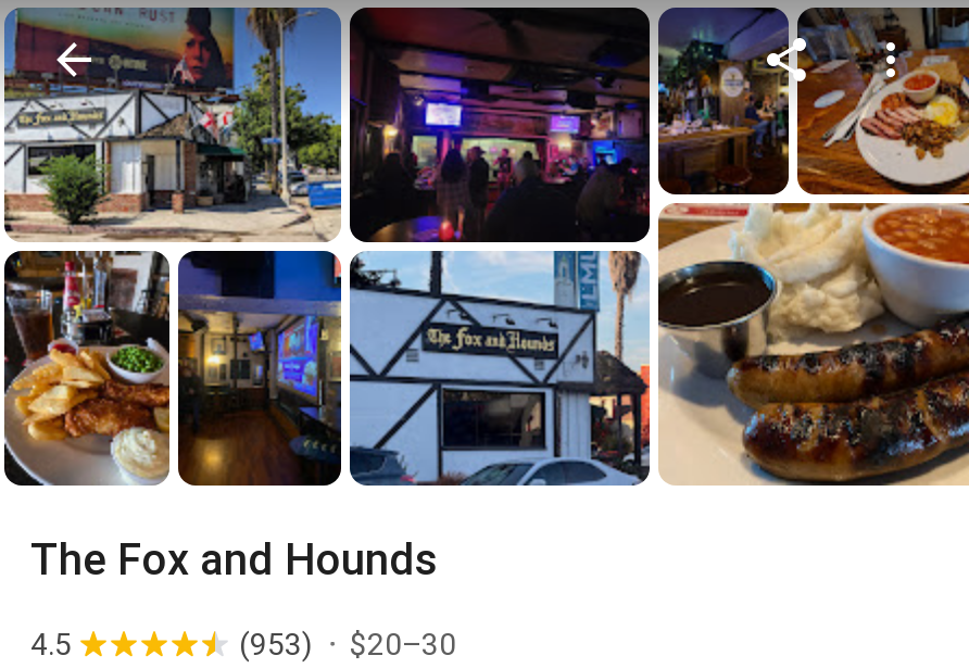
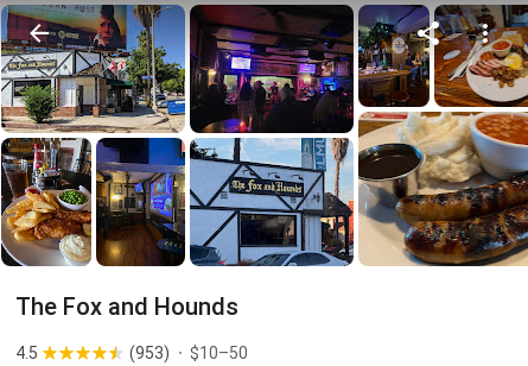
- (953) $20–30
+ (953) $10–50
